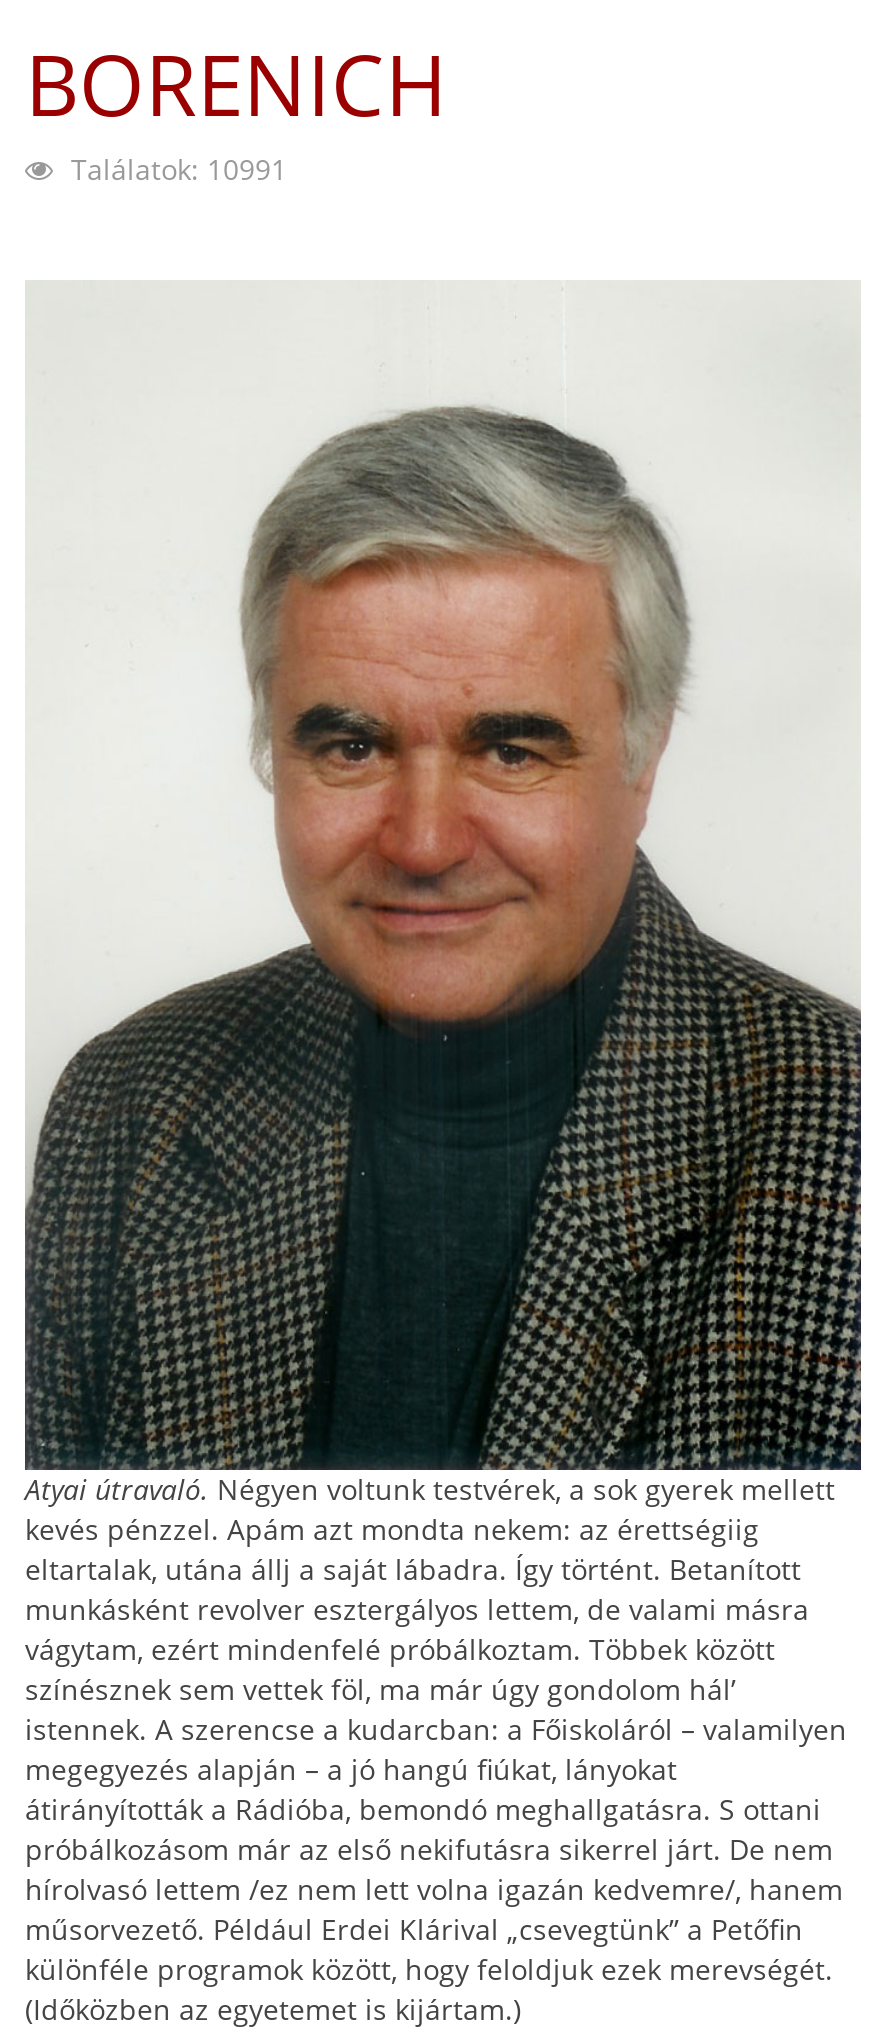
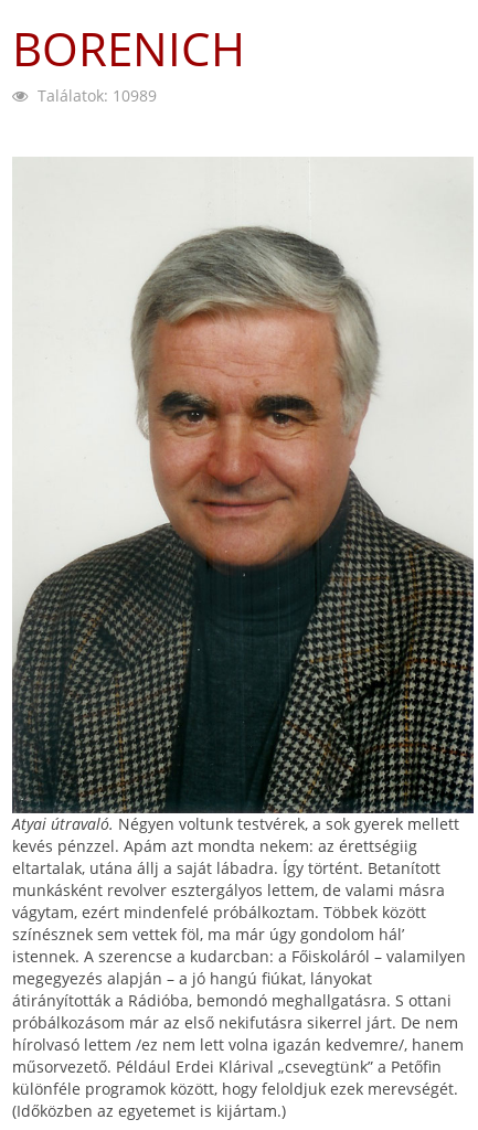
- Találatok: 10991
+ Találatok: 10989
